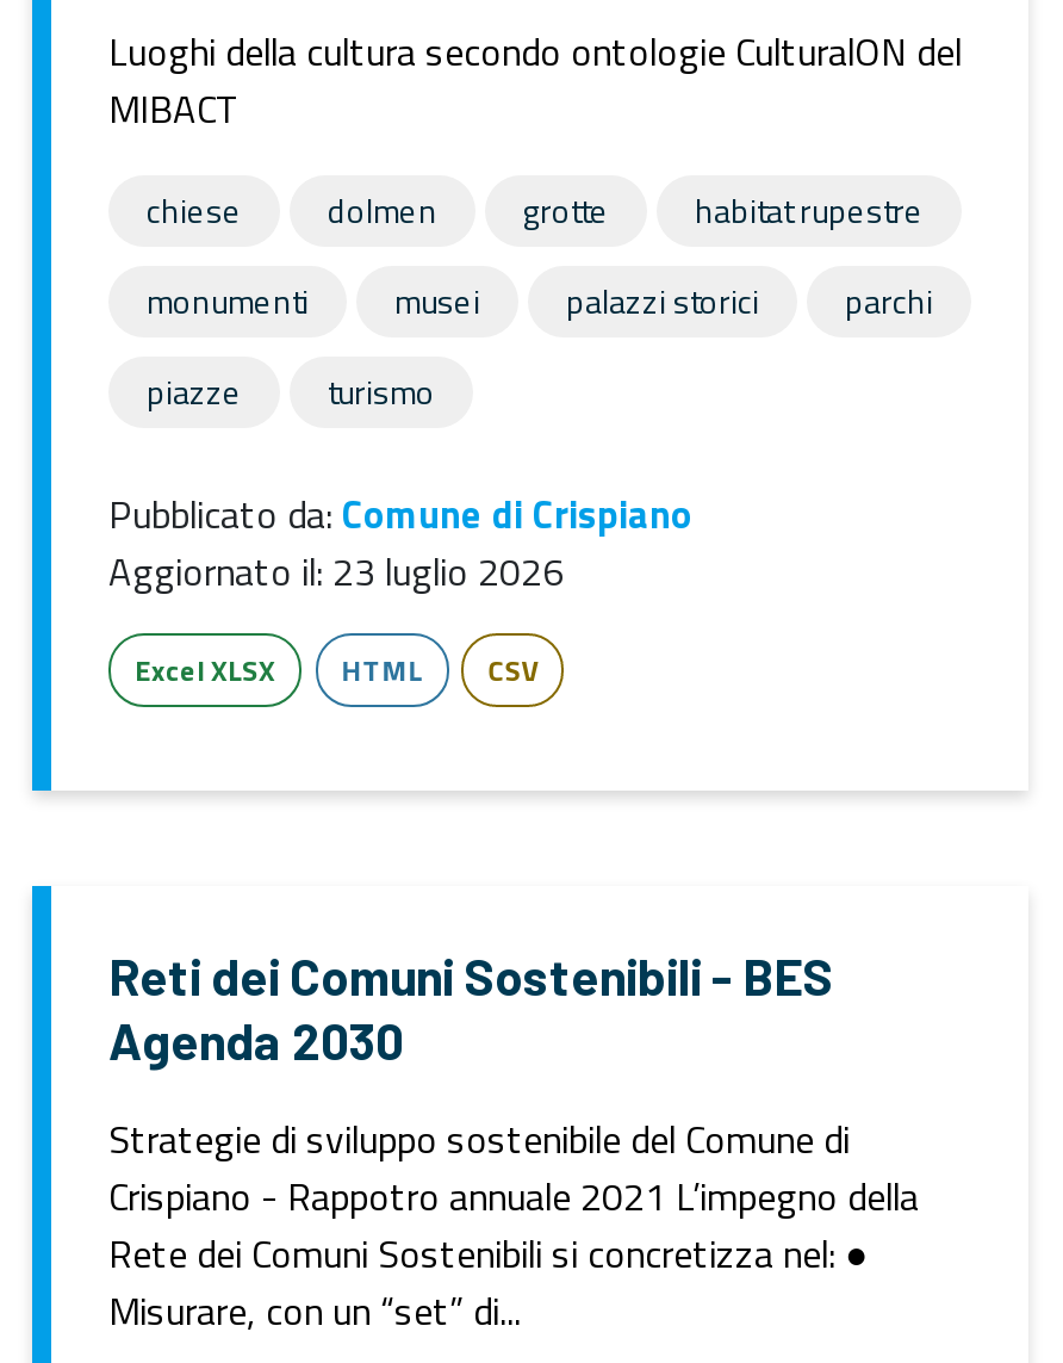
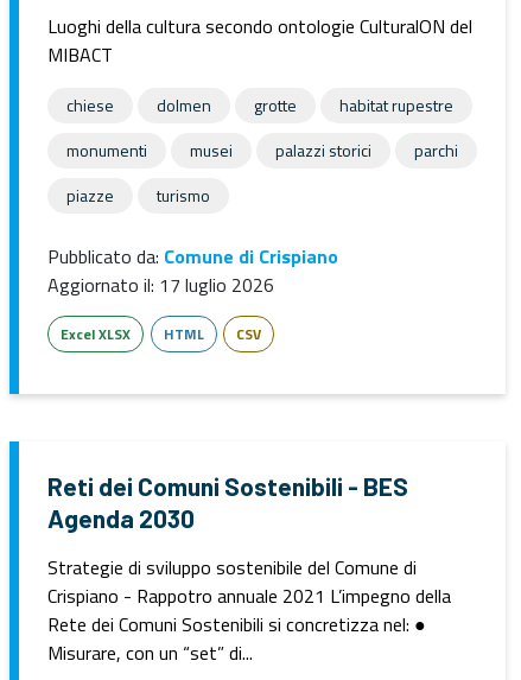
- Aggiornato il: 23 luglio 2026
+ Aggiornato il: 17 luglio 2026
